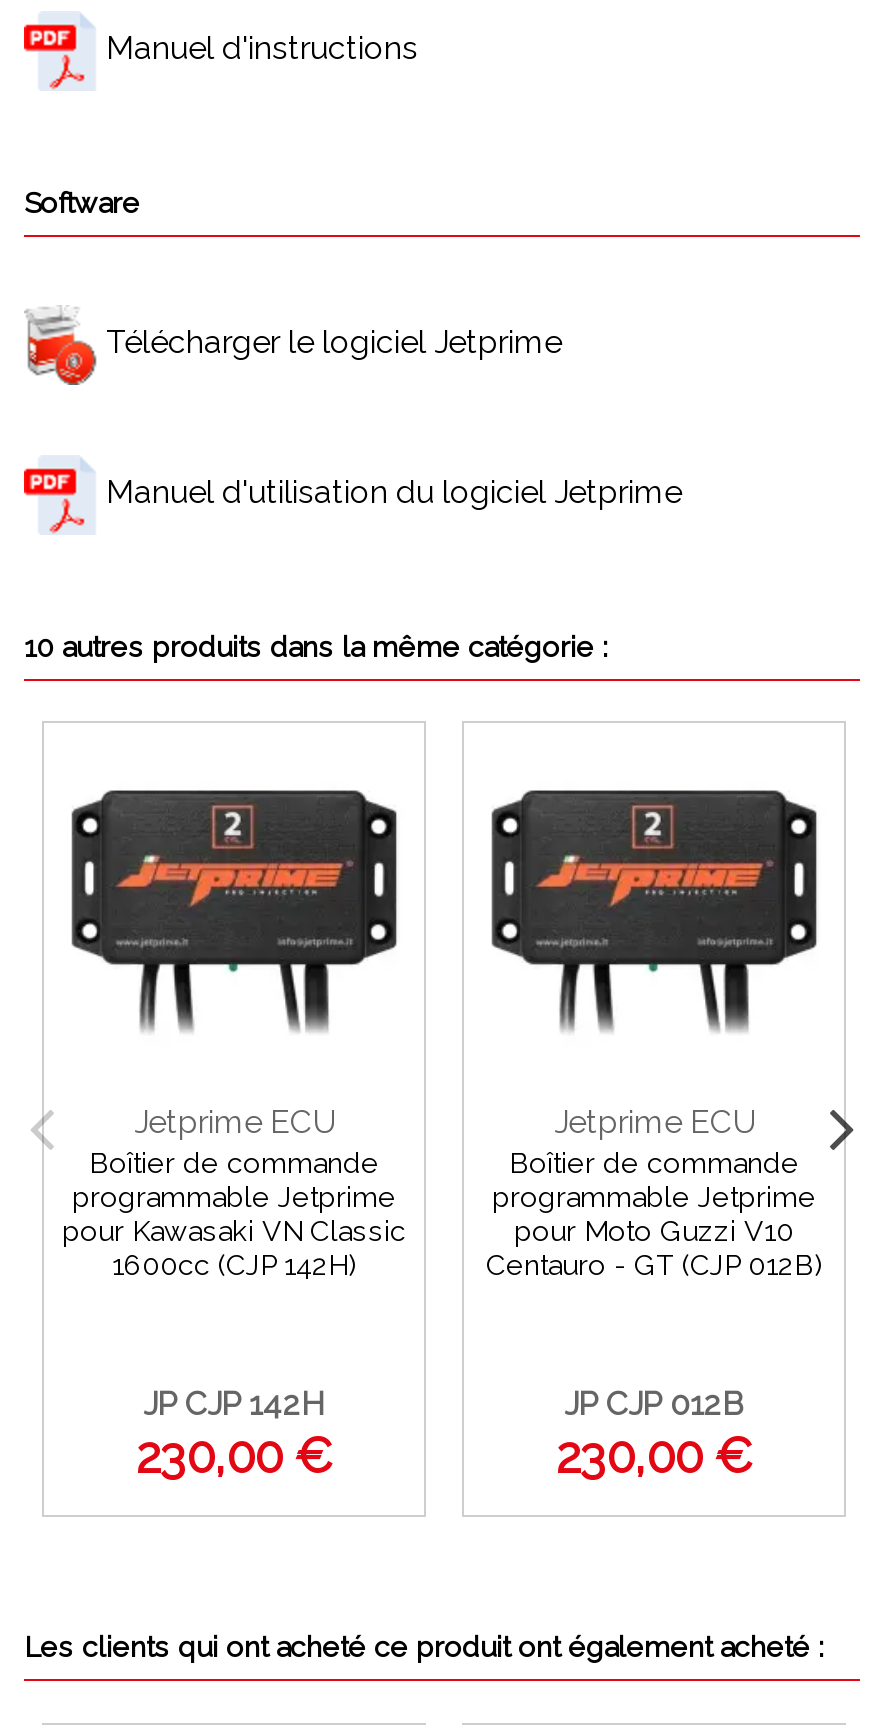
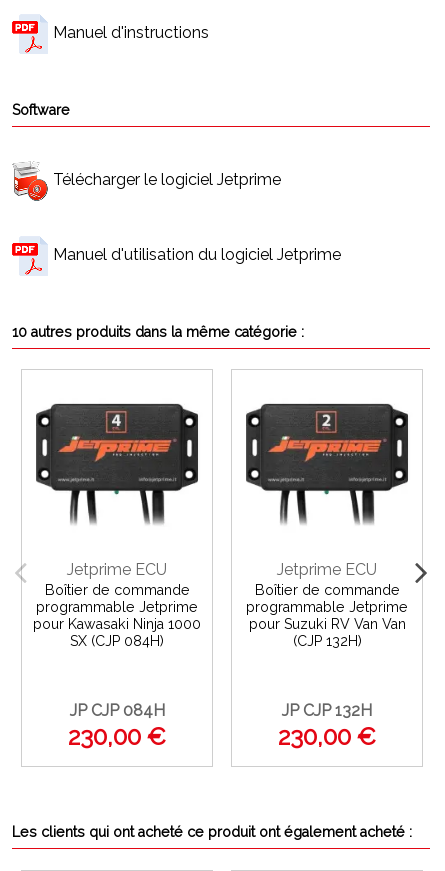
- pour Kawasaki VN Classic
+ pour Kawasaki Ninja 1000

- pour Moto Guzzi V10
- Centauro - GT (CJP 012B)
+ pour Suzuki RV Van Van
+ (CJP 132H)

- 1600cc (CJP 142H)
+ SX (CJP 084H)

- JP CJP 142H
+ JP CJP 084H

- JP CJP 012B
+ JP CJP 132H
